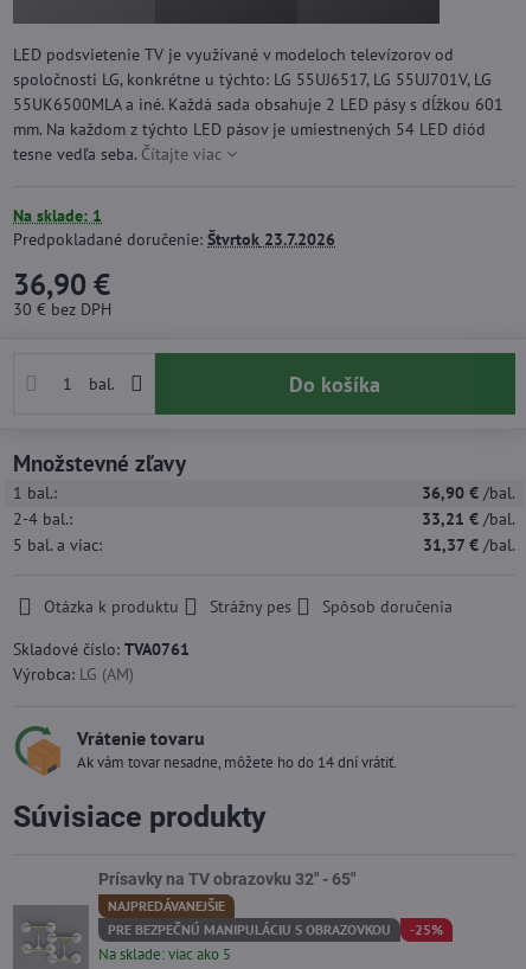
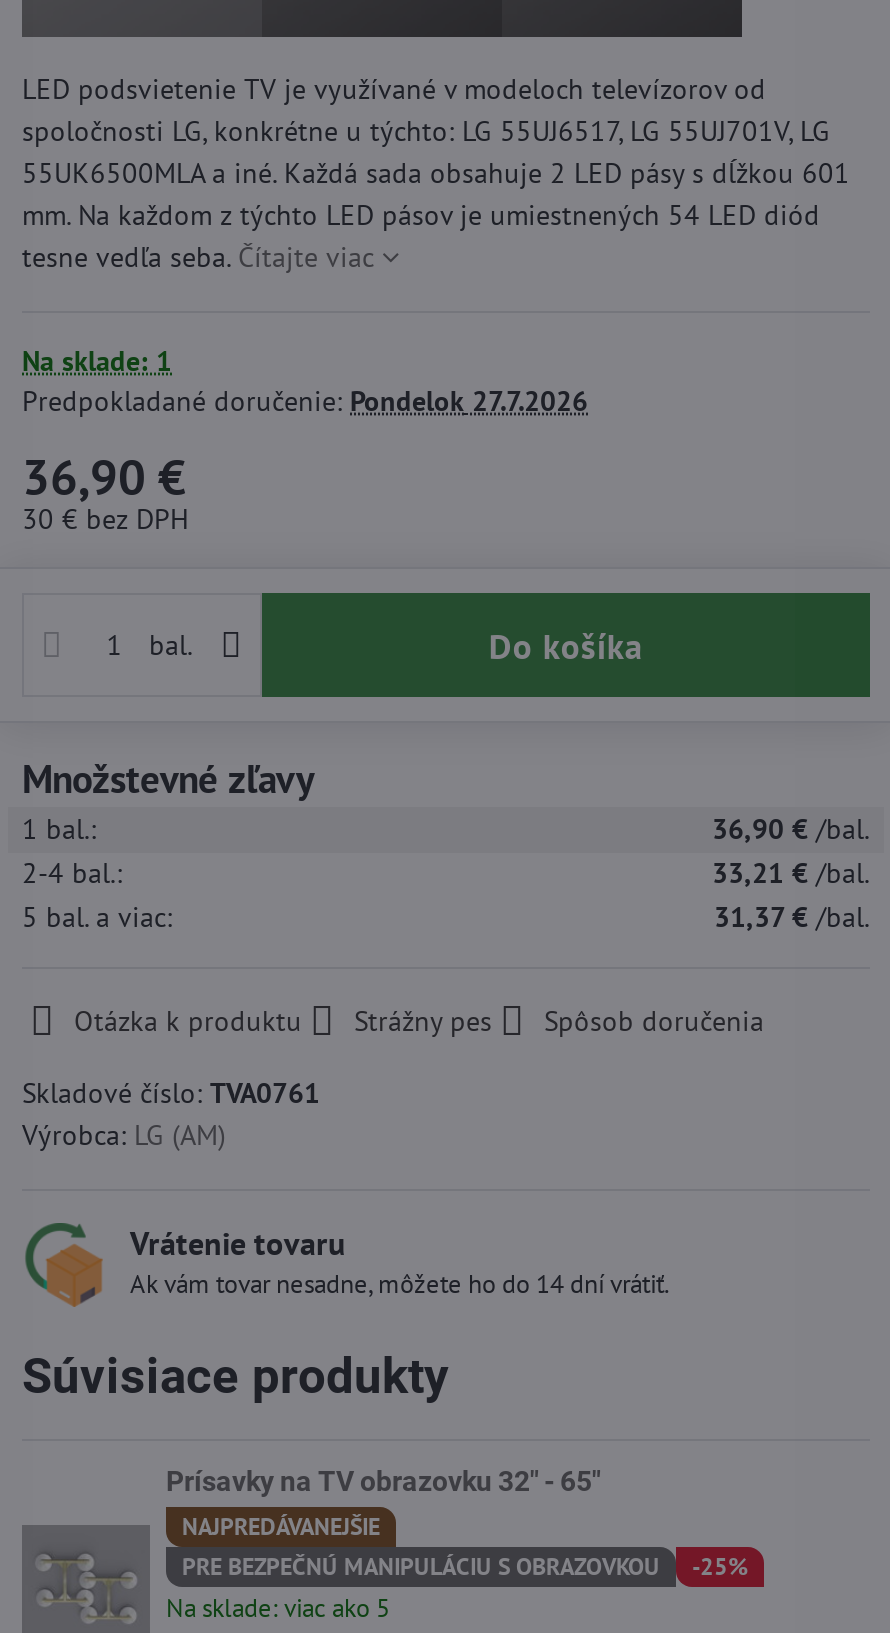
- Predpokladané doručenie: Štvrtok 23.7.2026
+ Predpokladané doručenie: Pondelok 27.7.2026
